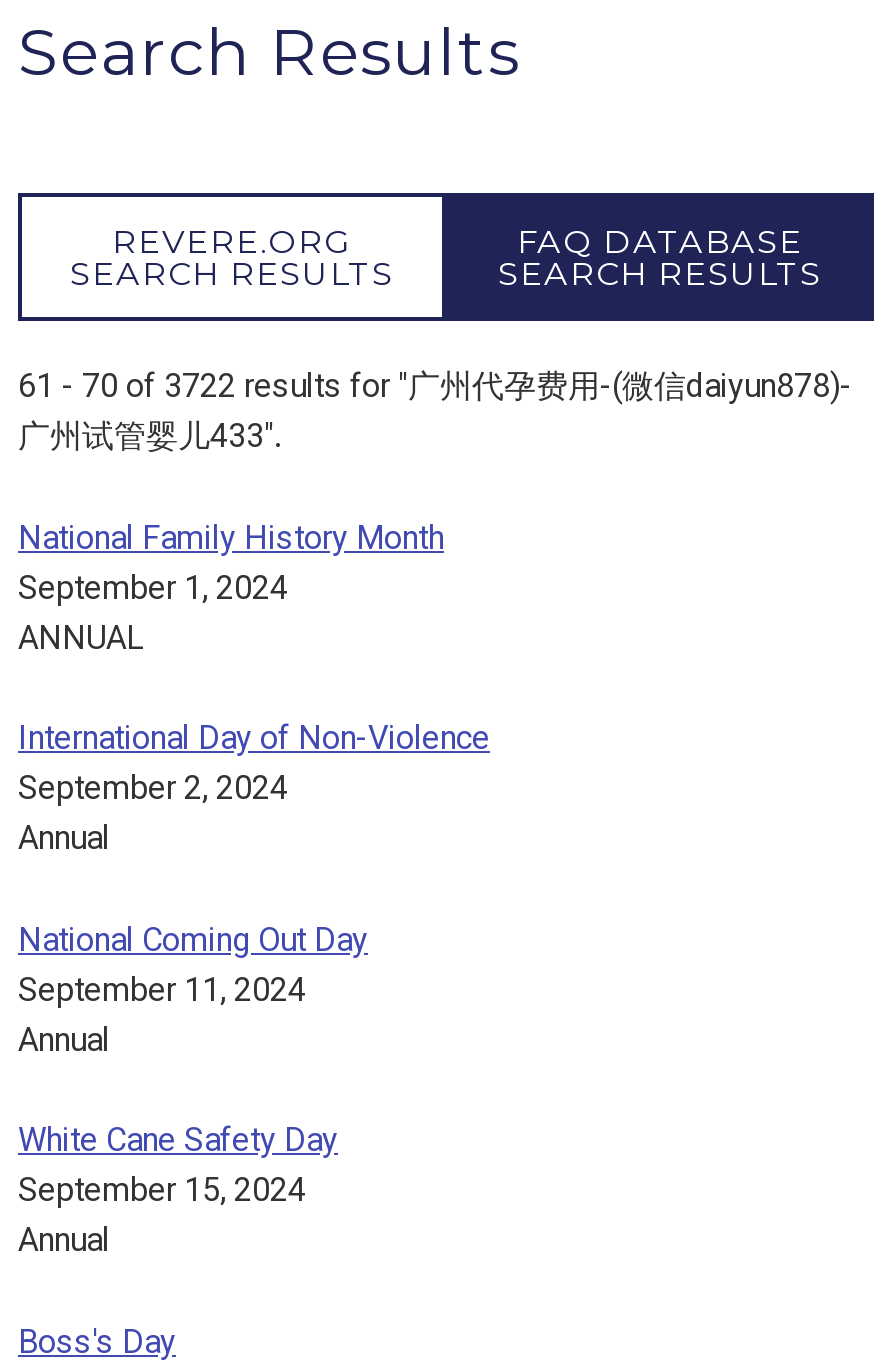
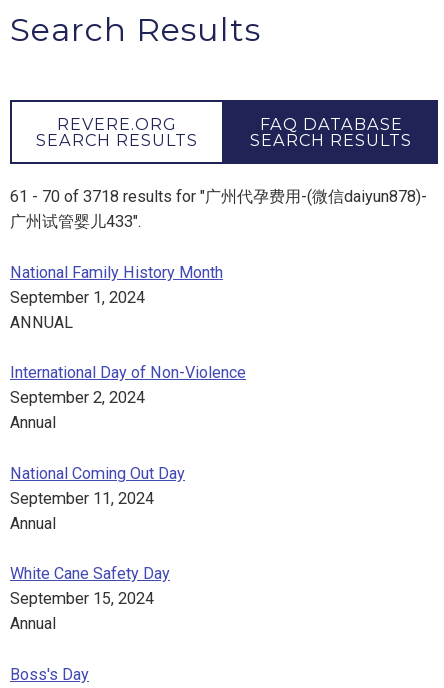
- 61 - 70 of 3722 results for "广州代孕费用-(微信daiyun878)-
+ 61 - 70 of 3718 results for "广州代孕费用-(微信daiyun878)-
